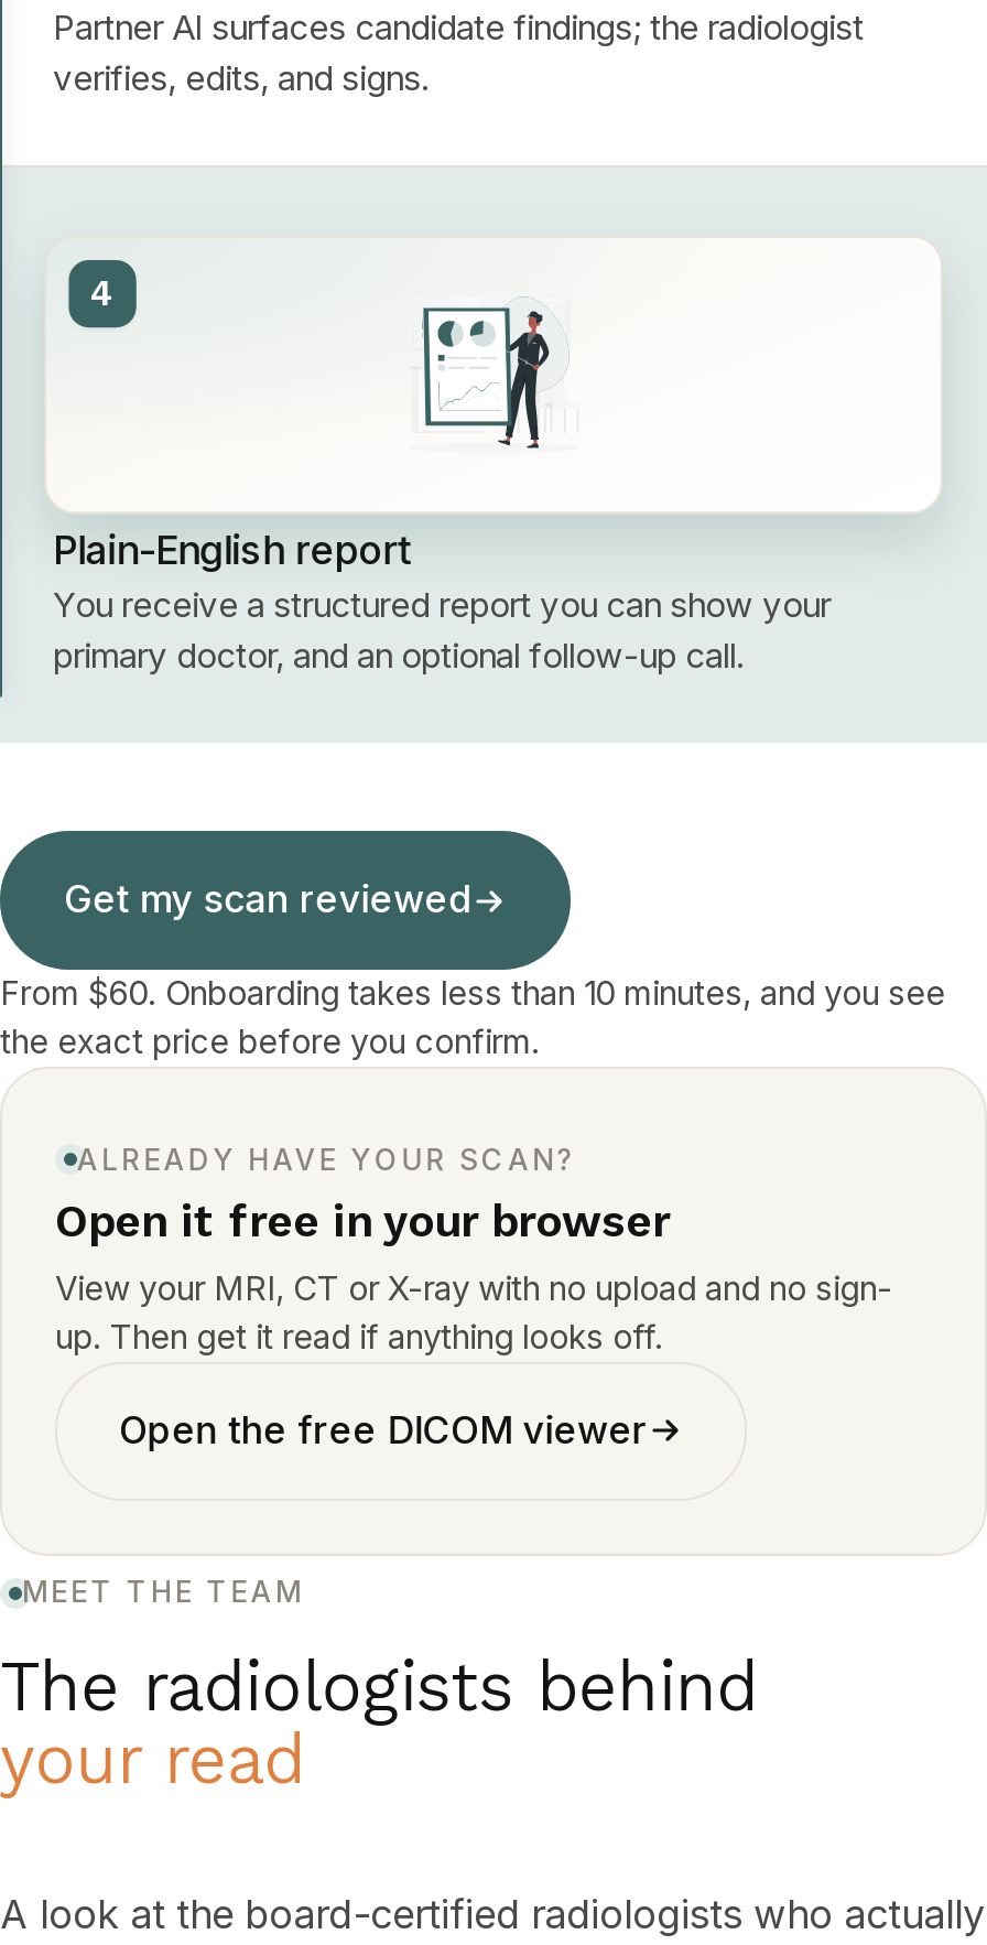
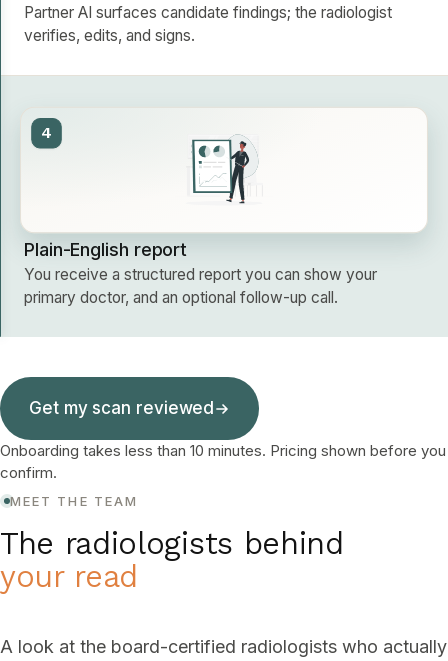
- From $60. Onboarding takes less than 10 minutes, and you see
- the exact price before you confirm.
- ALREADY HAVE YOUR SCAN?
- Open it free in your browser
- View your MRI, CT or X-ray with no upload and no sign-
- up. Then get it read if anything looks off.
- Open the free DICOM viewer
+ Onboarding takes less than 10 minutes. Pricing shown before you
+ confirm.
